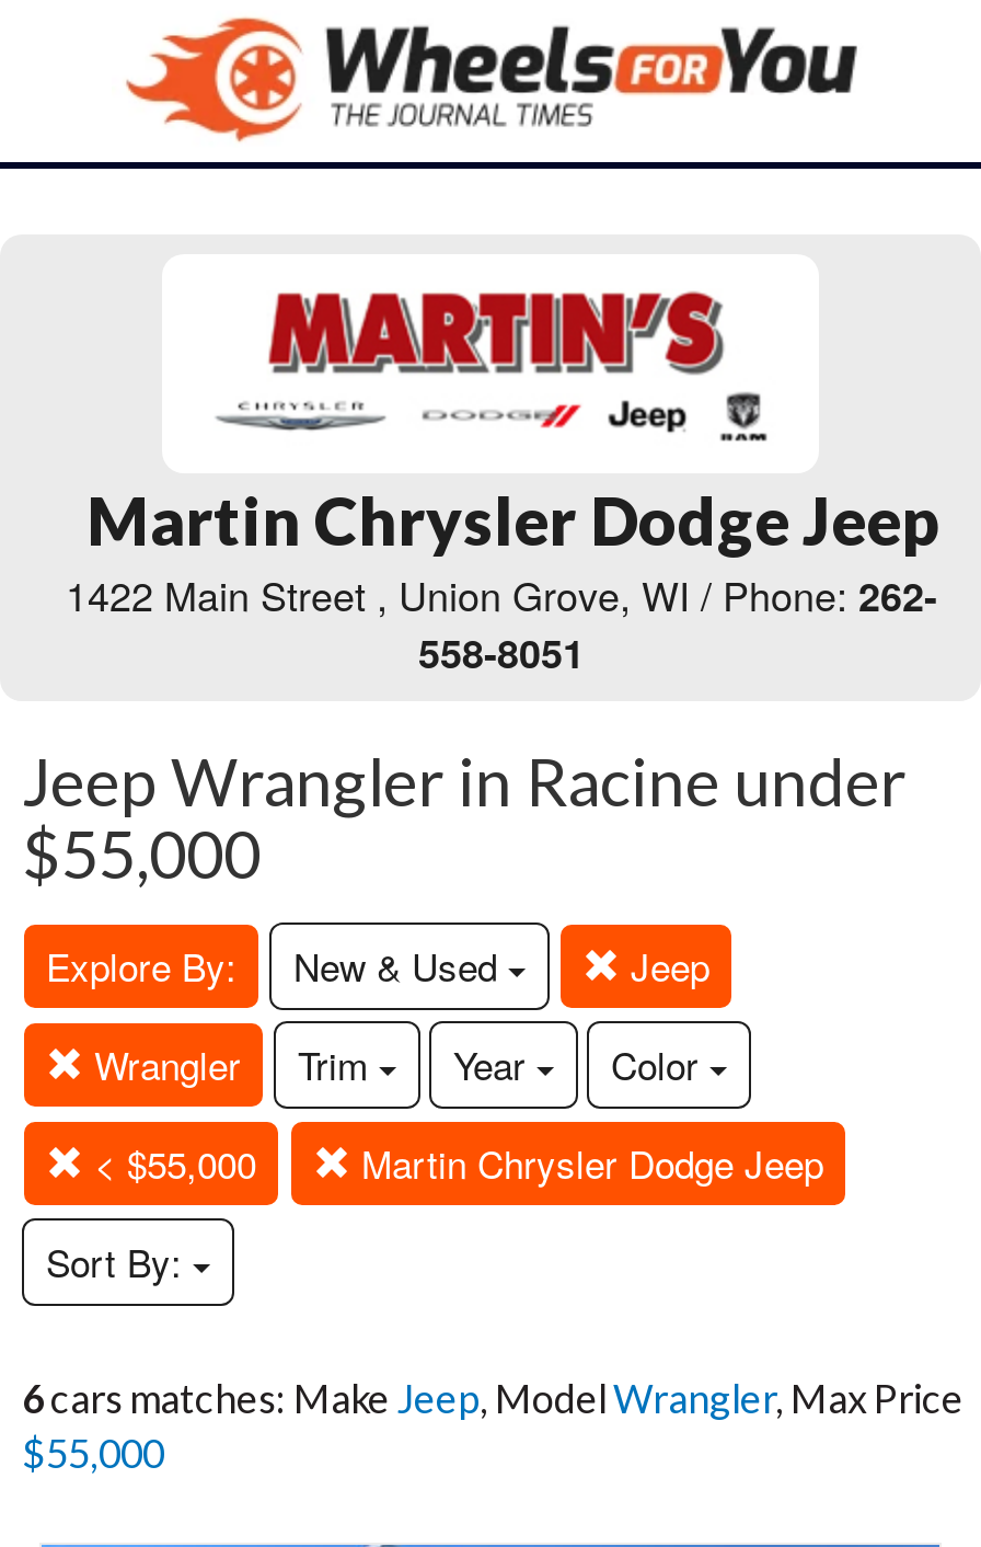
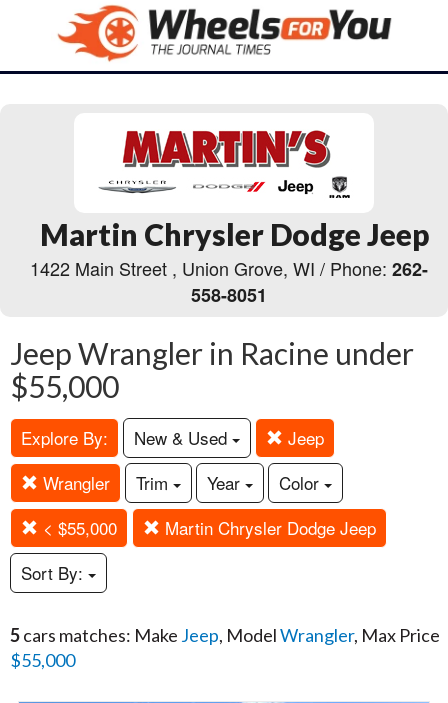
- 6cars matches: Make Jeep, Model Wrangler, Max Price
+ 5cars matches: Make Jeep, Model Wrangler, Max Price
